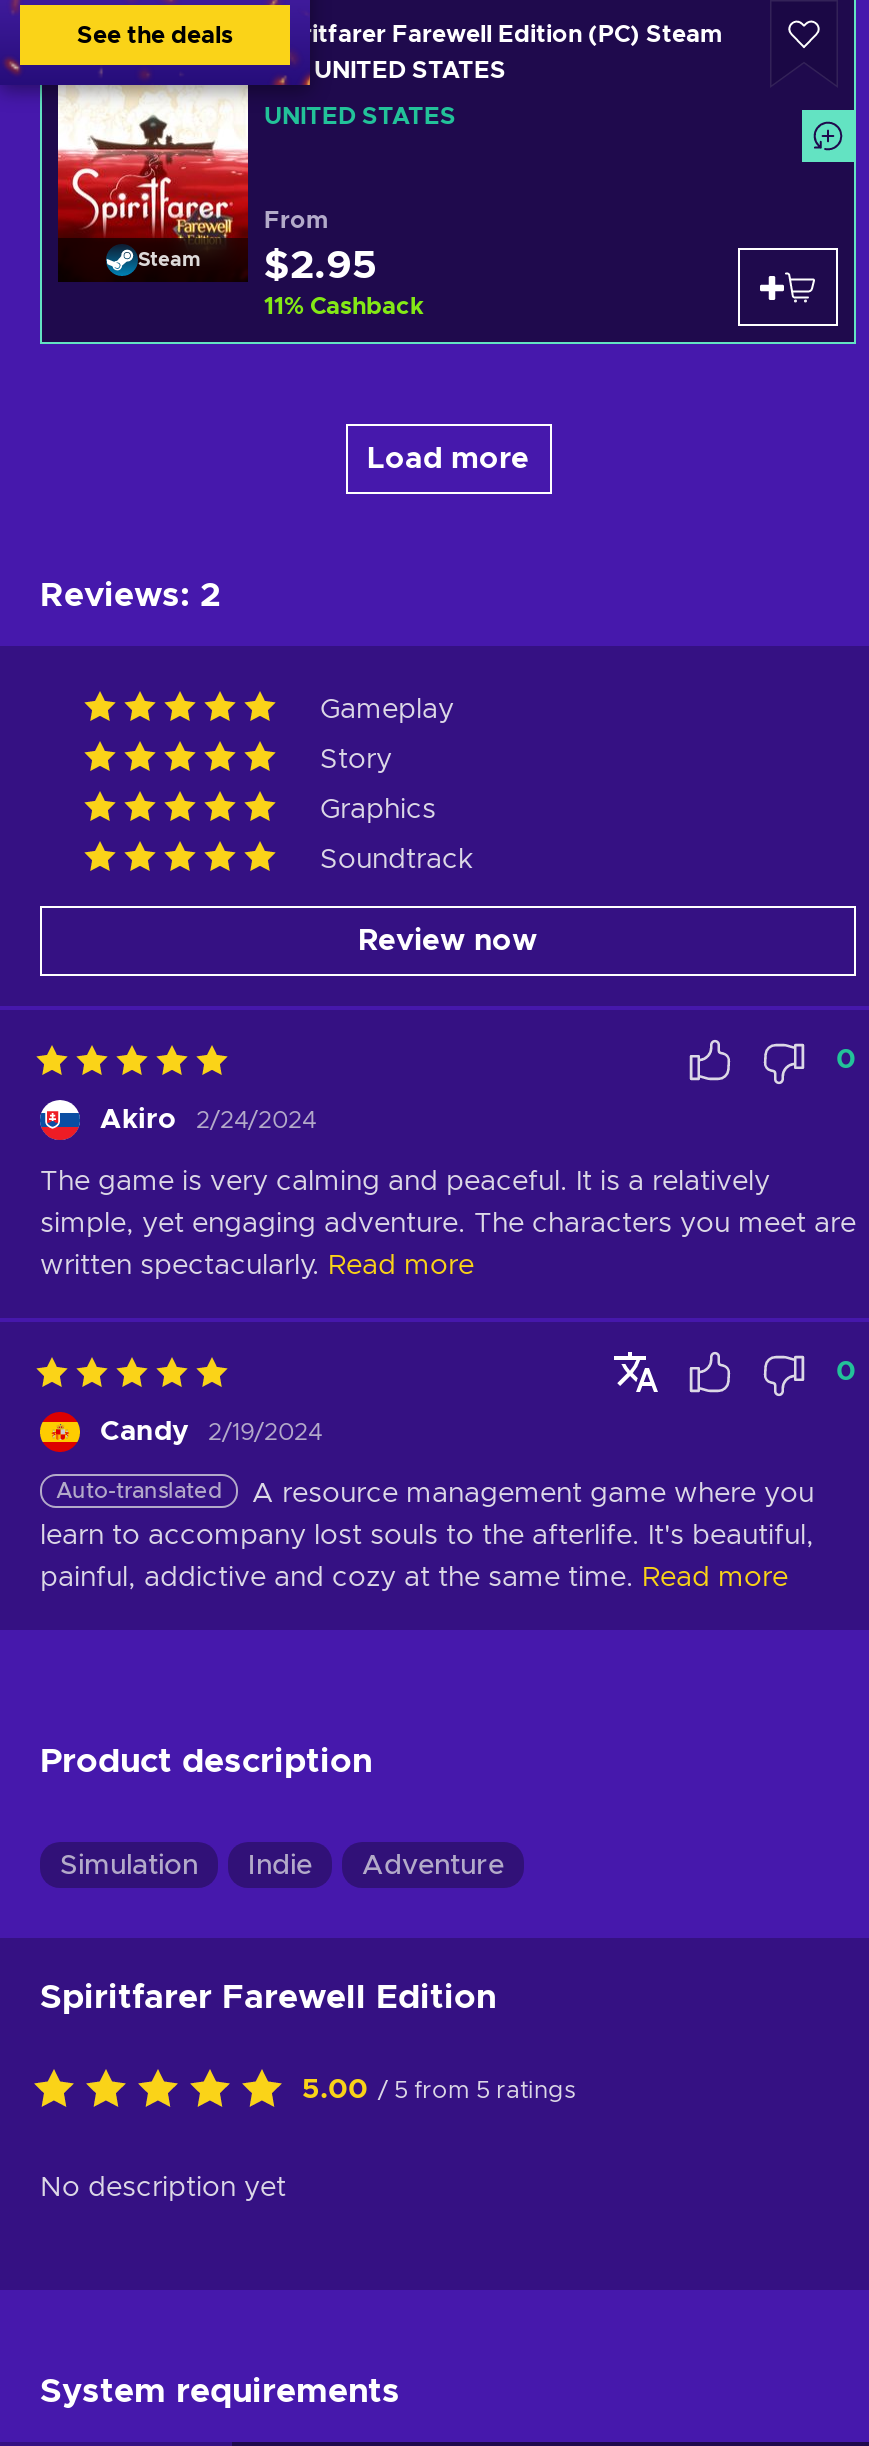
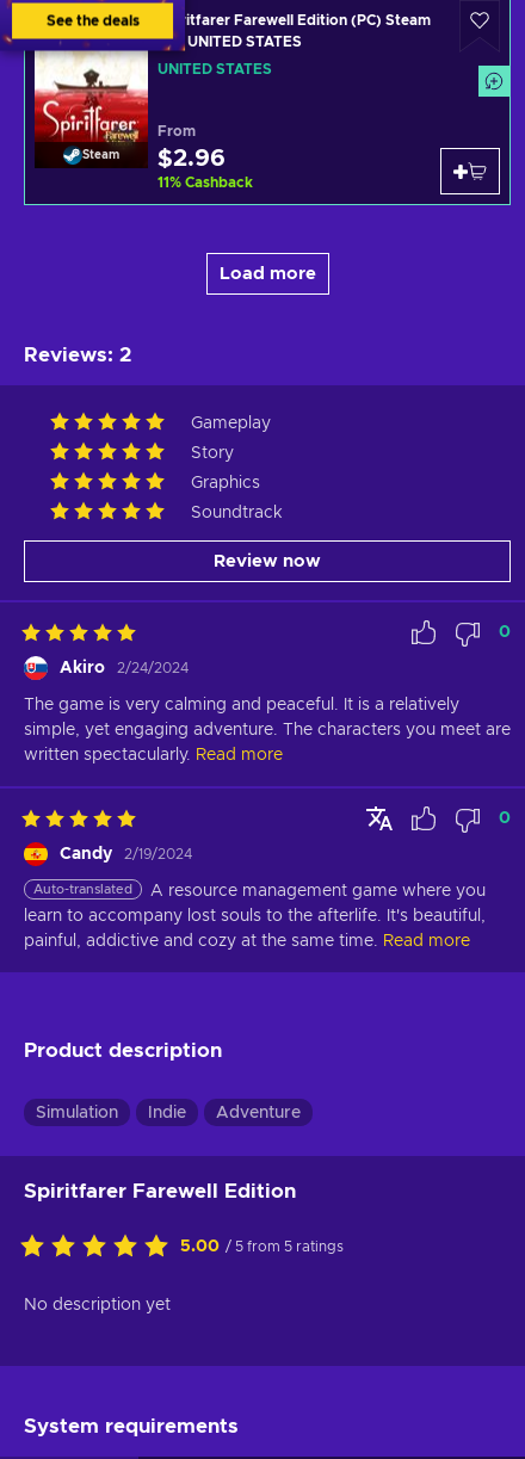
- $2.95
+ $2.96
